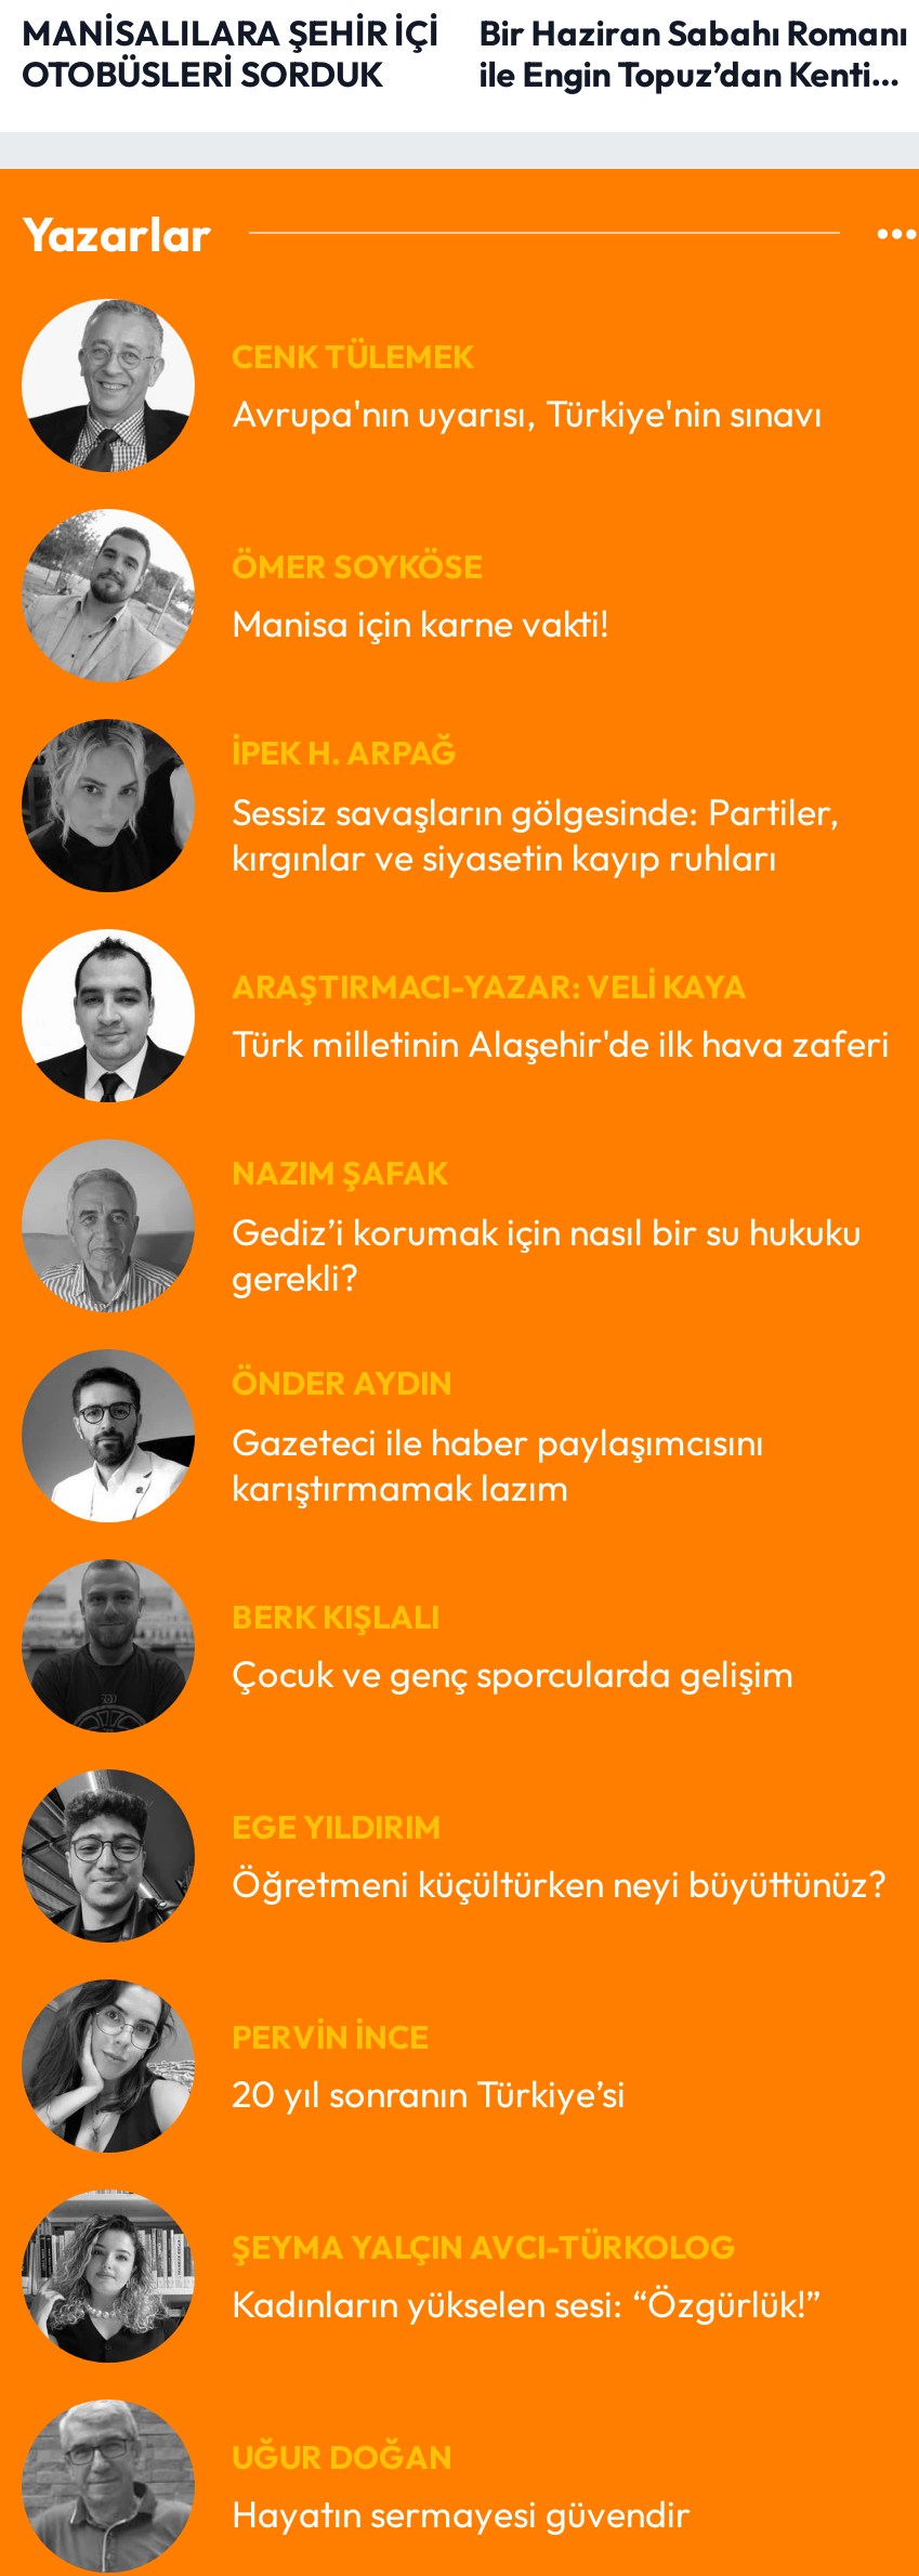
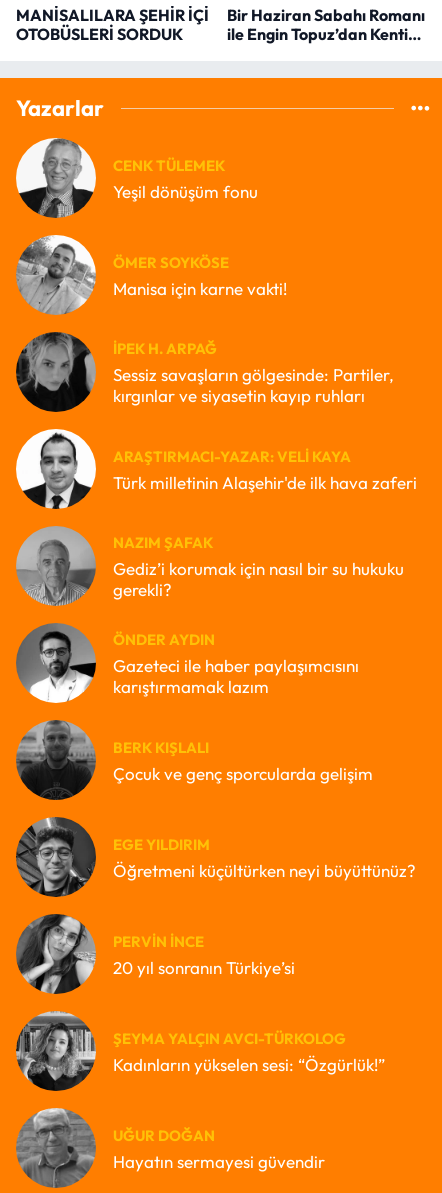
- Avrupa'nın uyarısı, Türkiye'nin sınavı
+ Yeşil dönüşüm fonu
